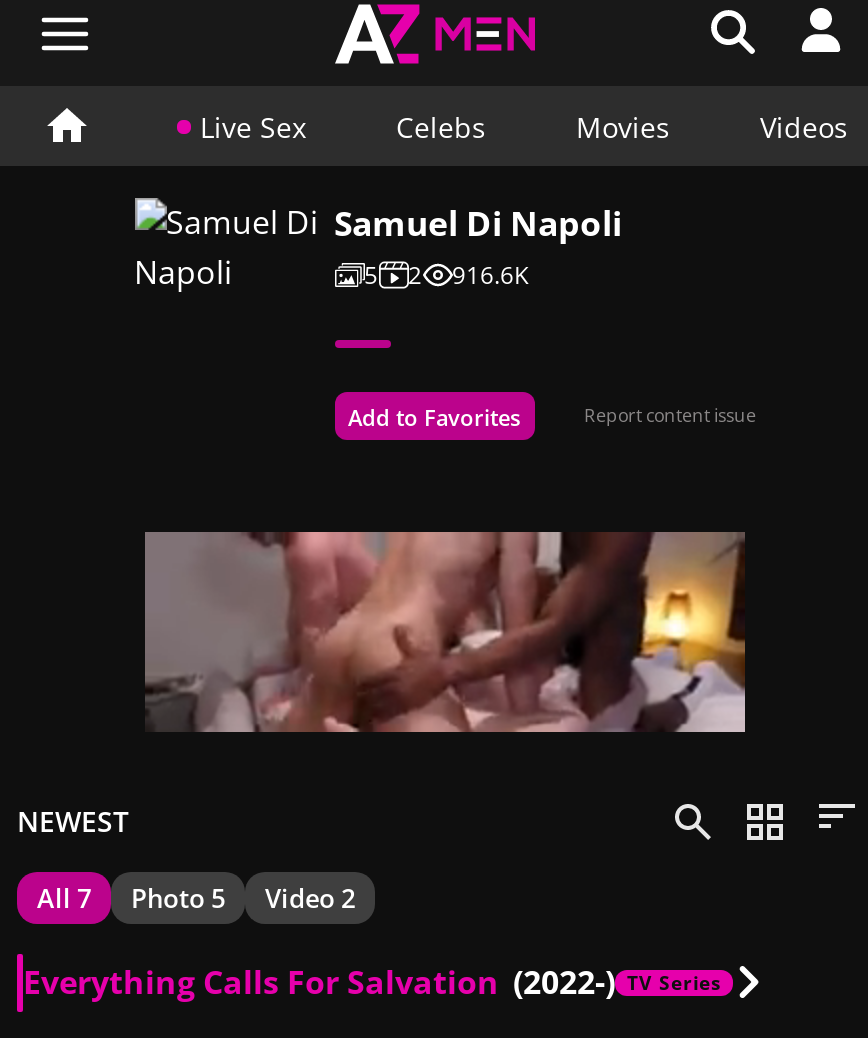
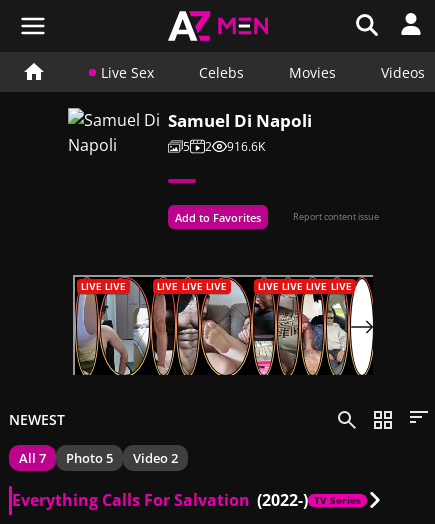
- [image]
+ [image]
